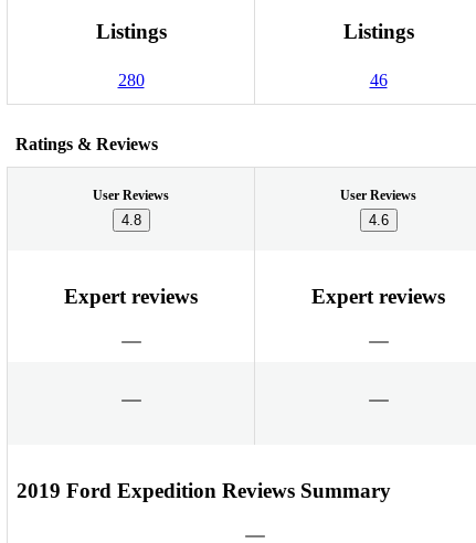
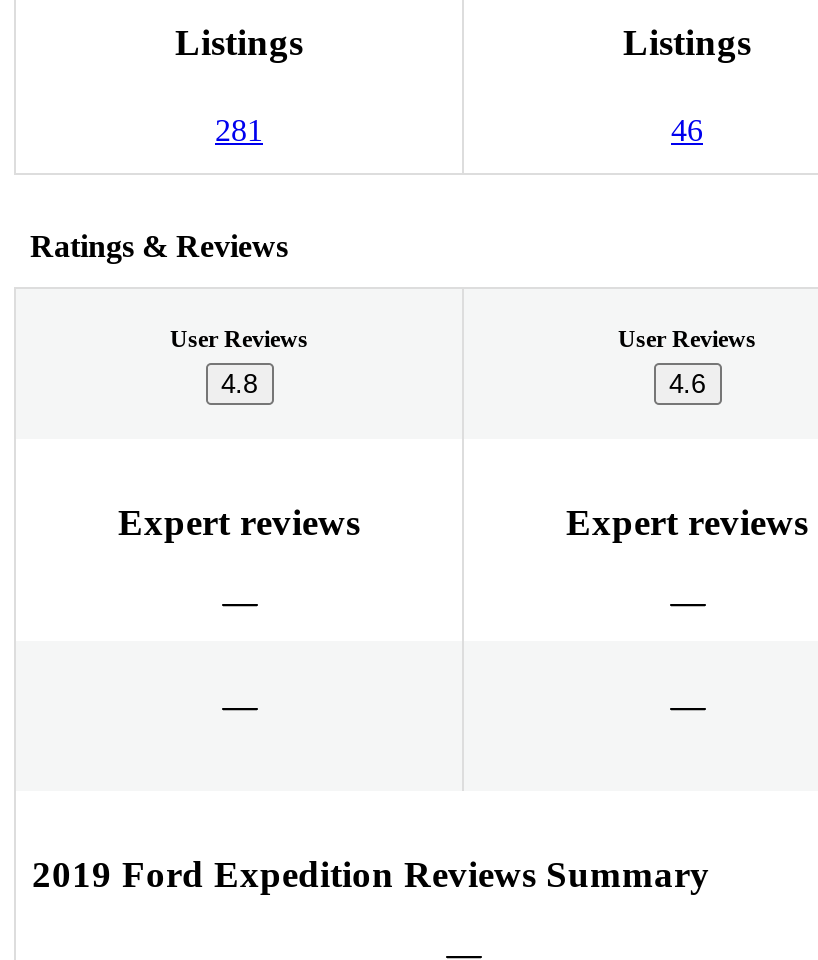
- 280
+ 281
